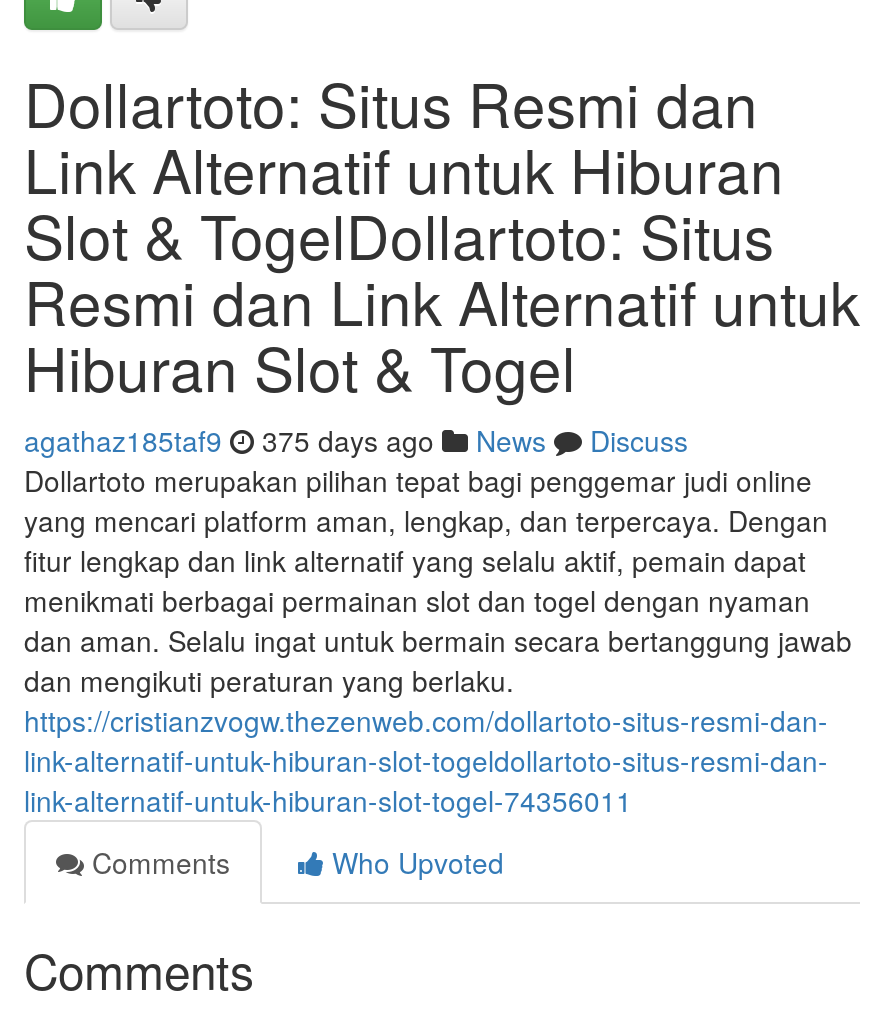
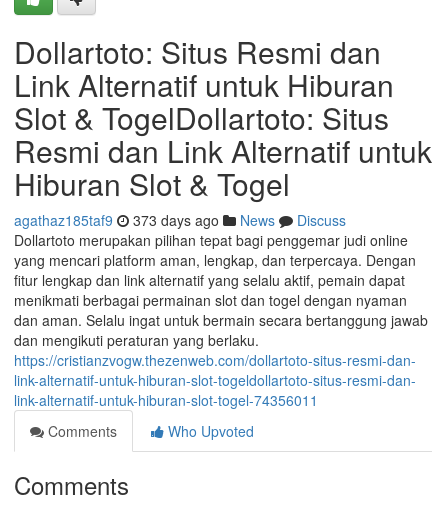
- agathaz185taf9 375 days ago News Discuss
+ agathaz185taf9 373 days ago News Discuss
